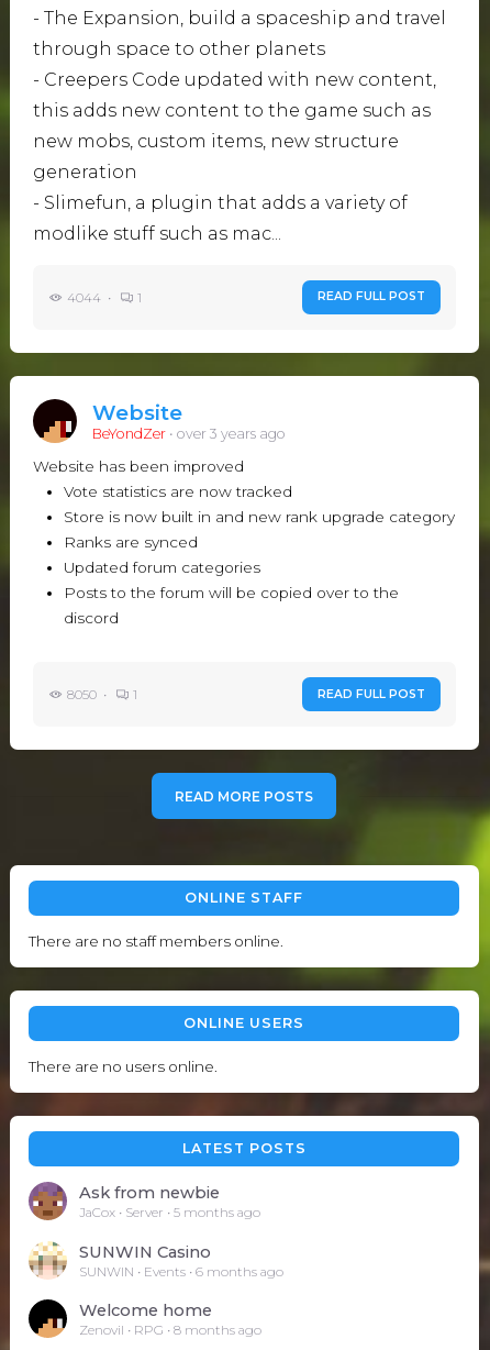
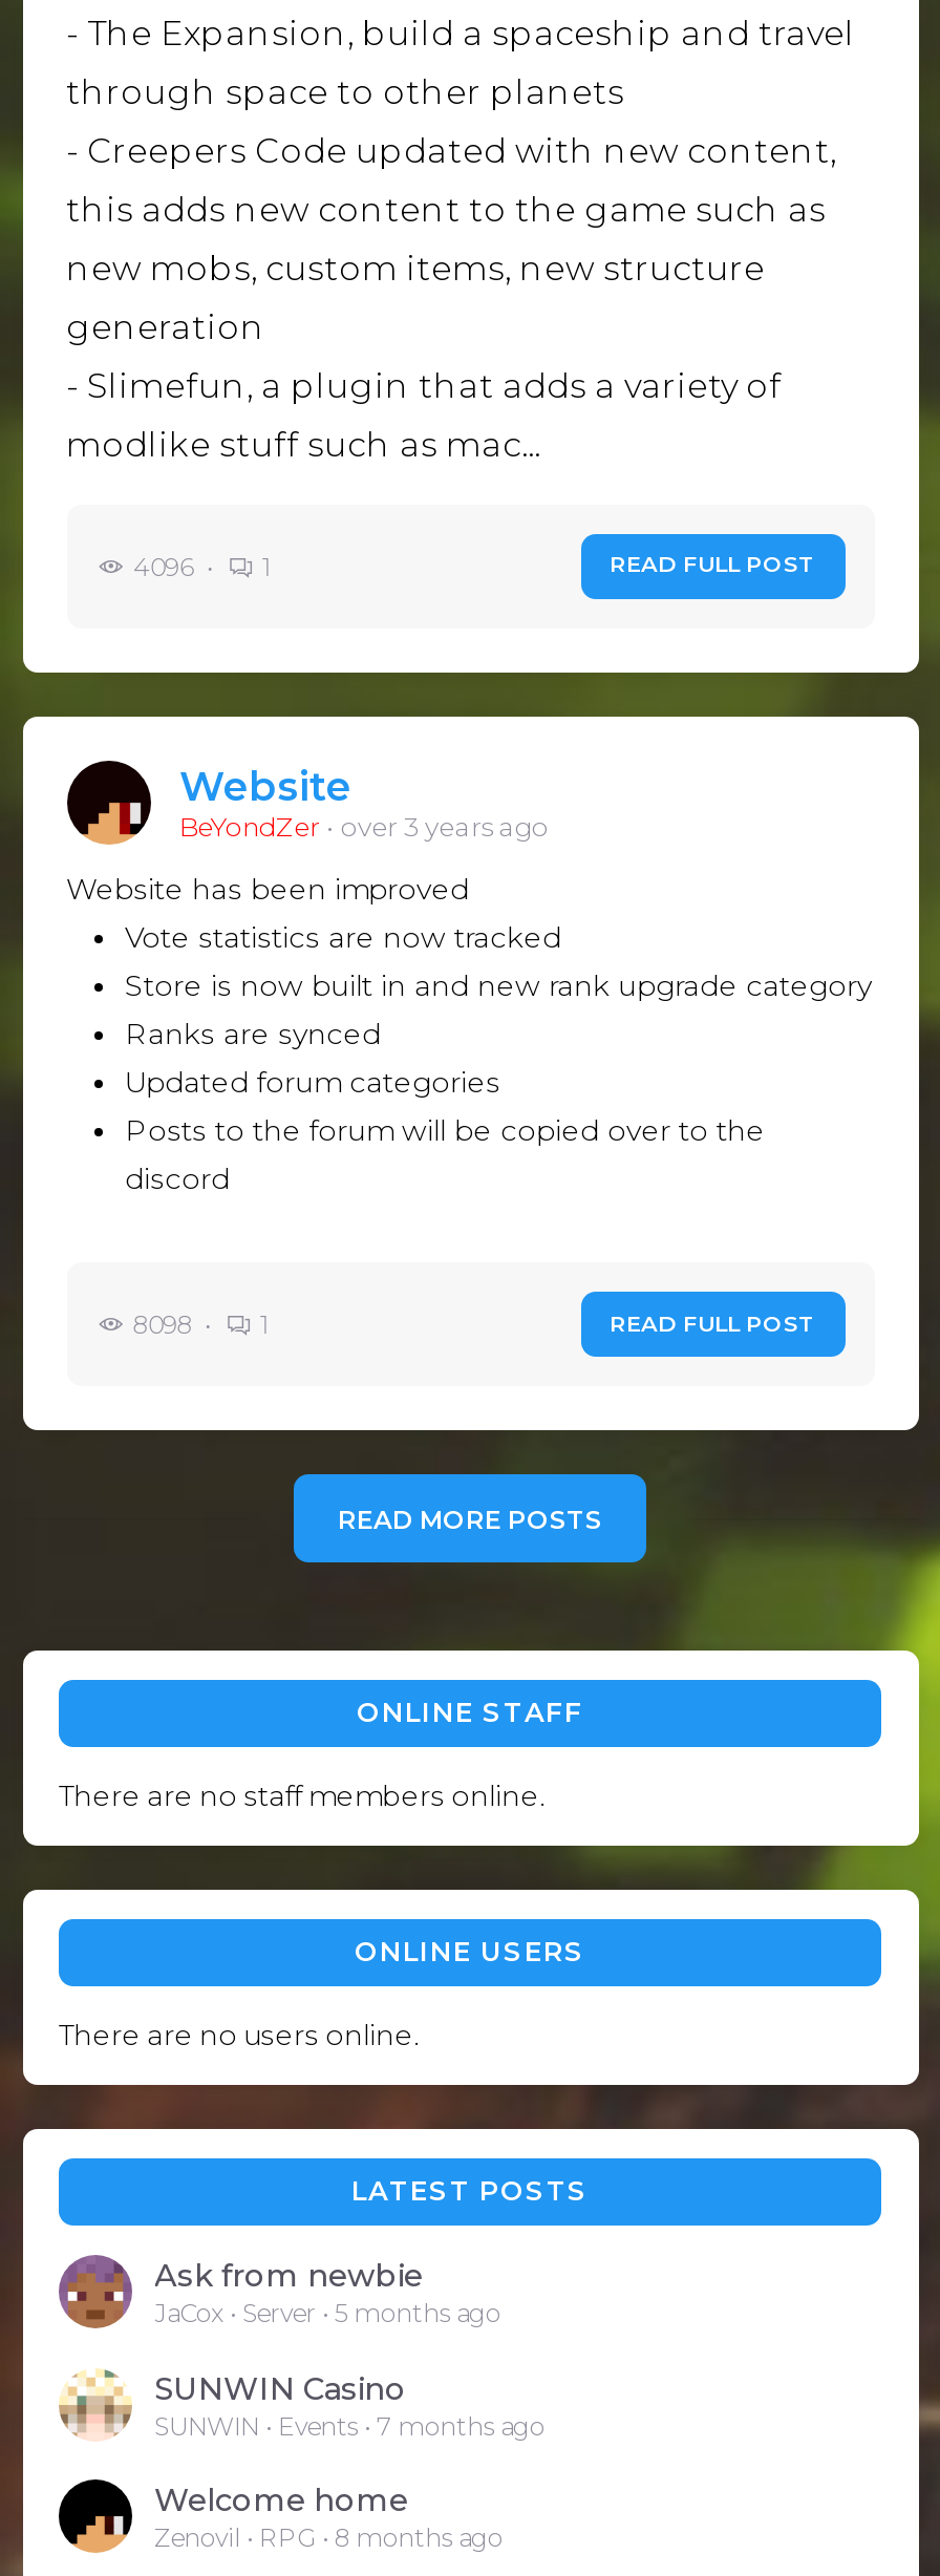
- 4044 • 1
+ 4096 • 1

- 8050 • 1
+ 8098 • 1

- SUNWIN • Events • 6 months ago
+ SUNWIN • Events • 7 months ago
